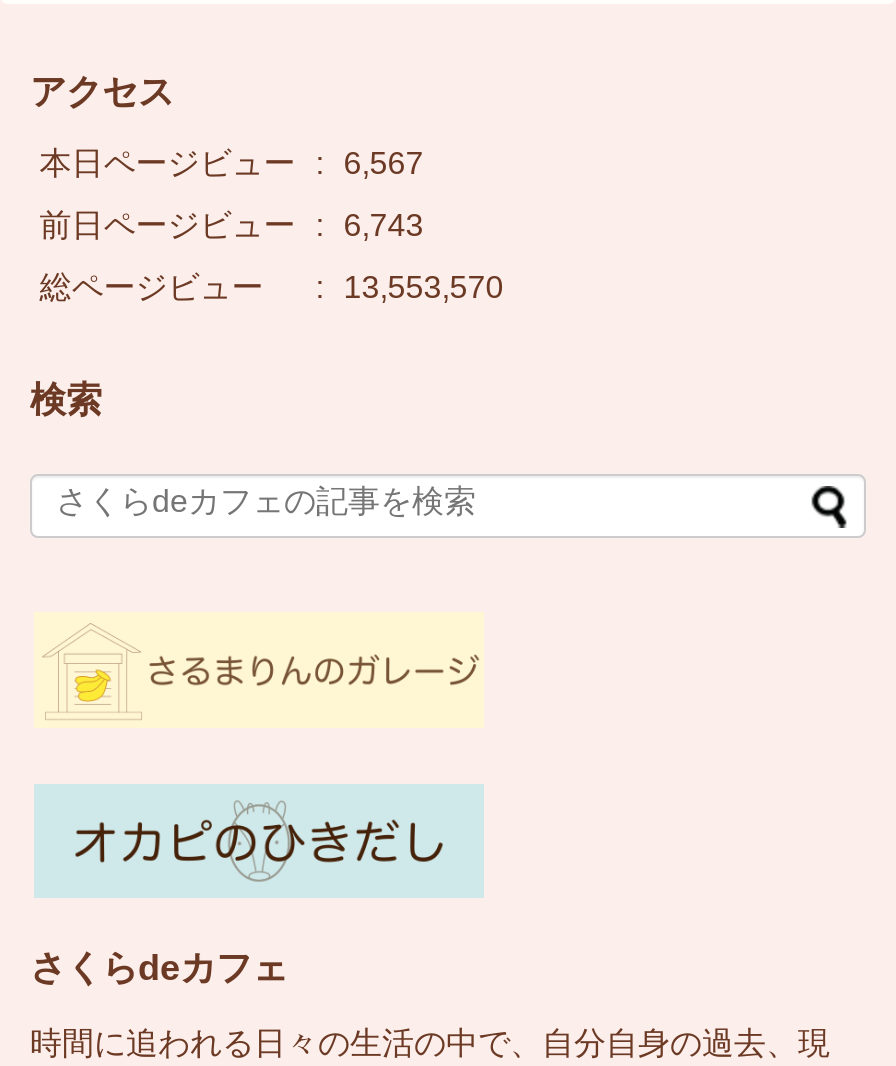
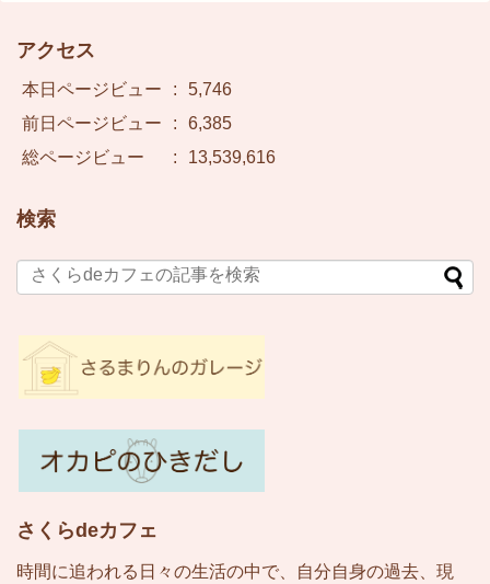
- 本日ページビュー : 6,567
+ 本日ページビュー : 5,746

- 前日ページビュー : 6,743
+ 前日ページビュー : 6,385

- 総ページビュー : 13,553,570
+ 総ページビュー : 13,539,616
